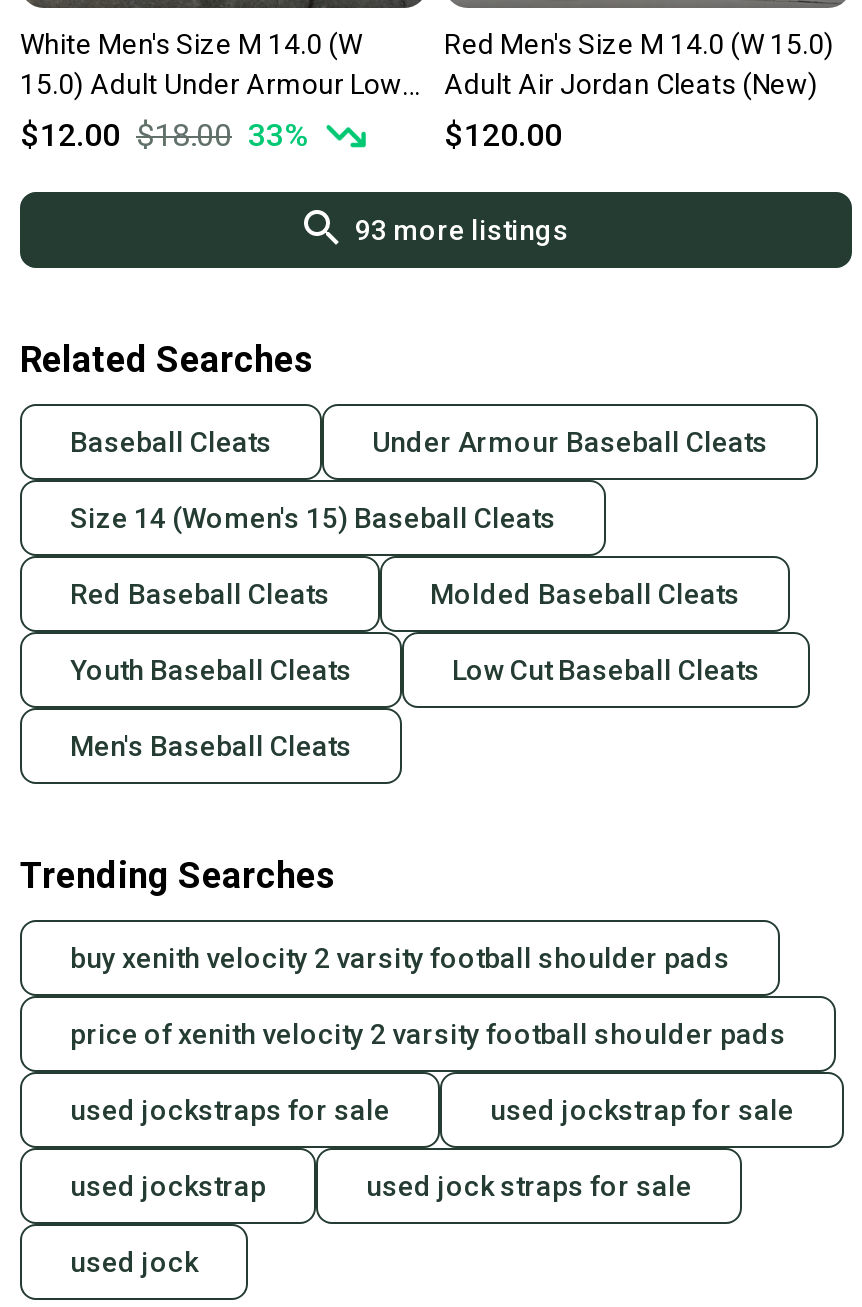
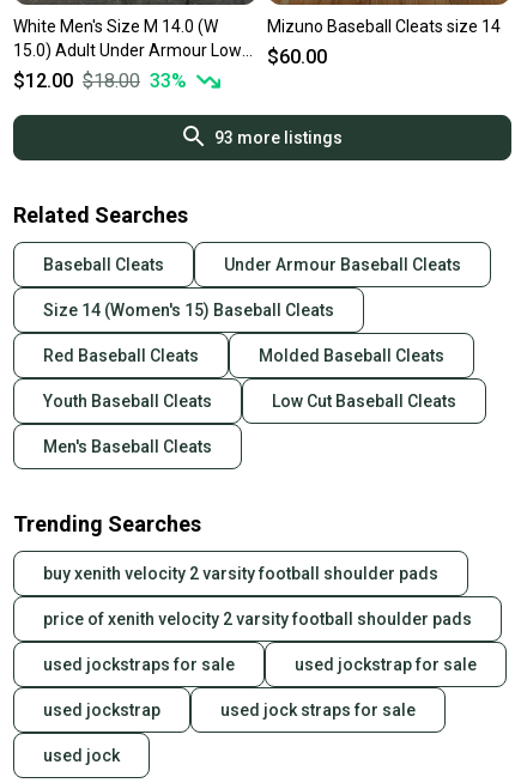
- Red Men's Size M 14.0 (W 15.0)
- Adult Air Jordan Cleats (New)
- $120.00
+ Mizuno Baseball Cleats size 14
+ $60.00
